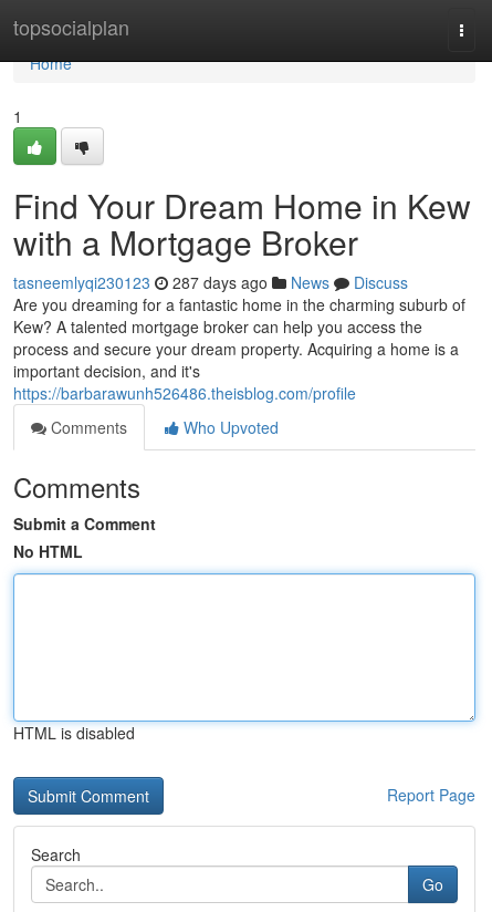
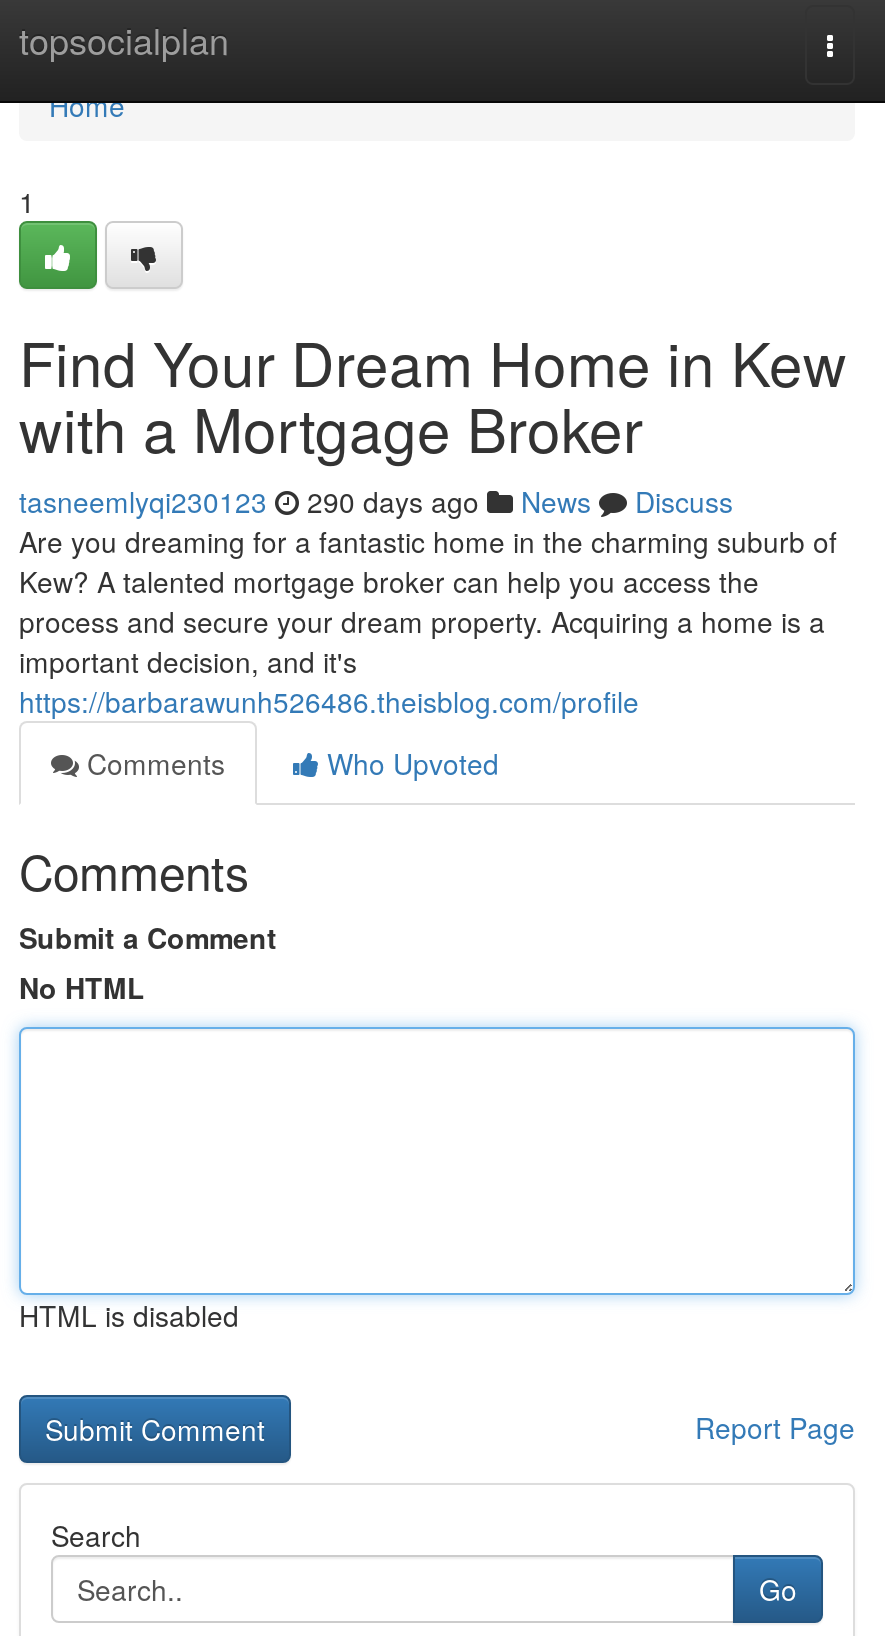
- tasneemlyqi230123 287 days ago News Discuss
+ tasneemlyqi230123 290 days ago News Discuss
